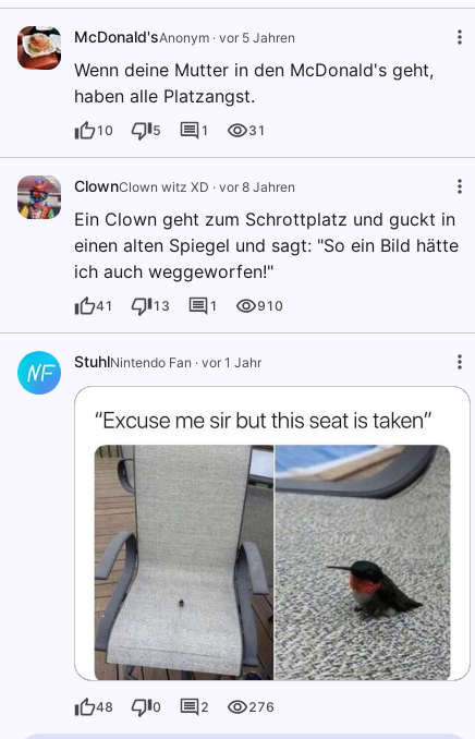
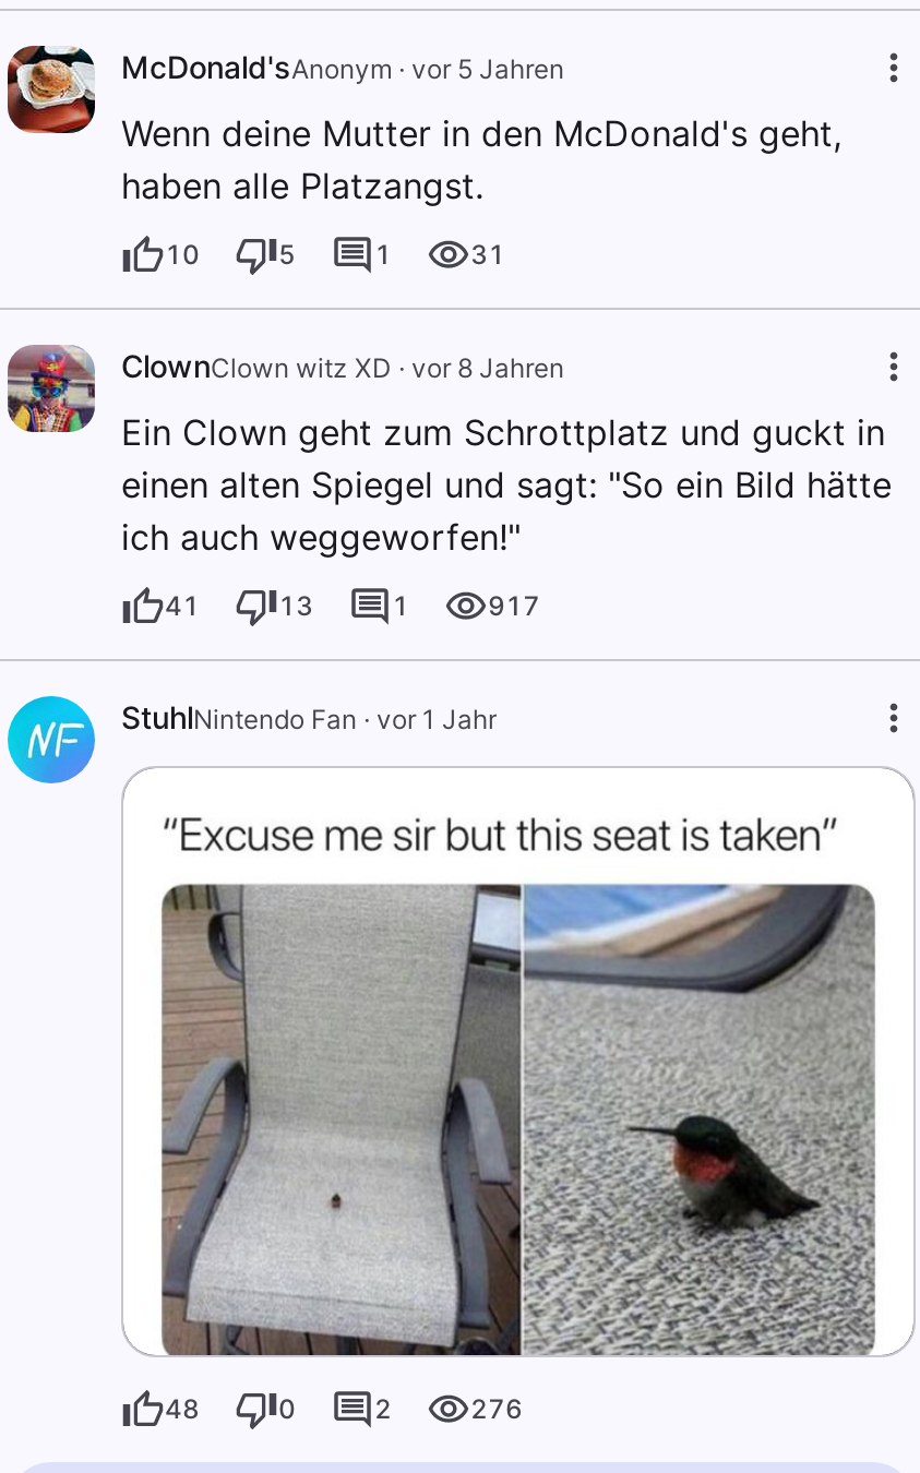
- 910
+ 917
